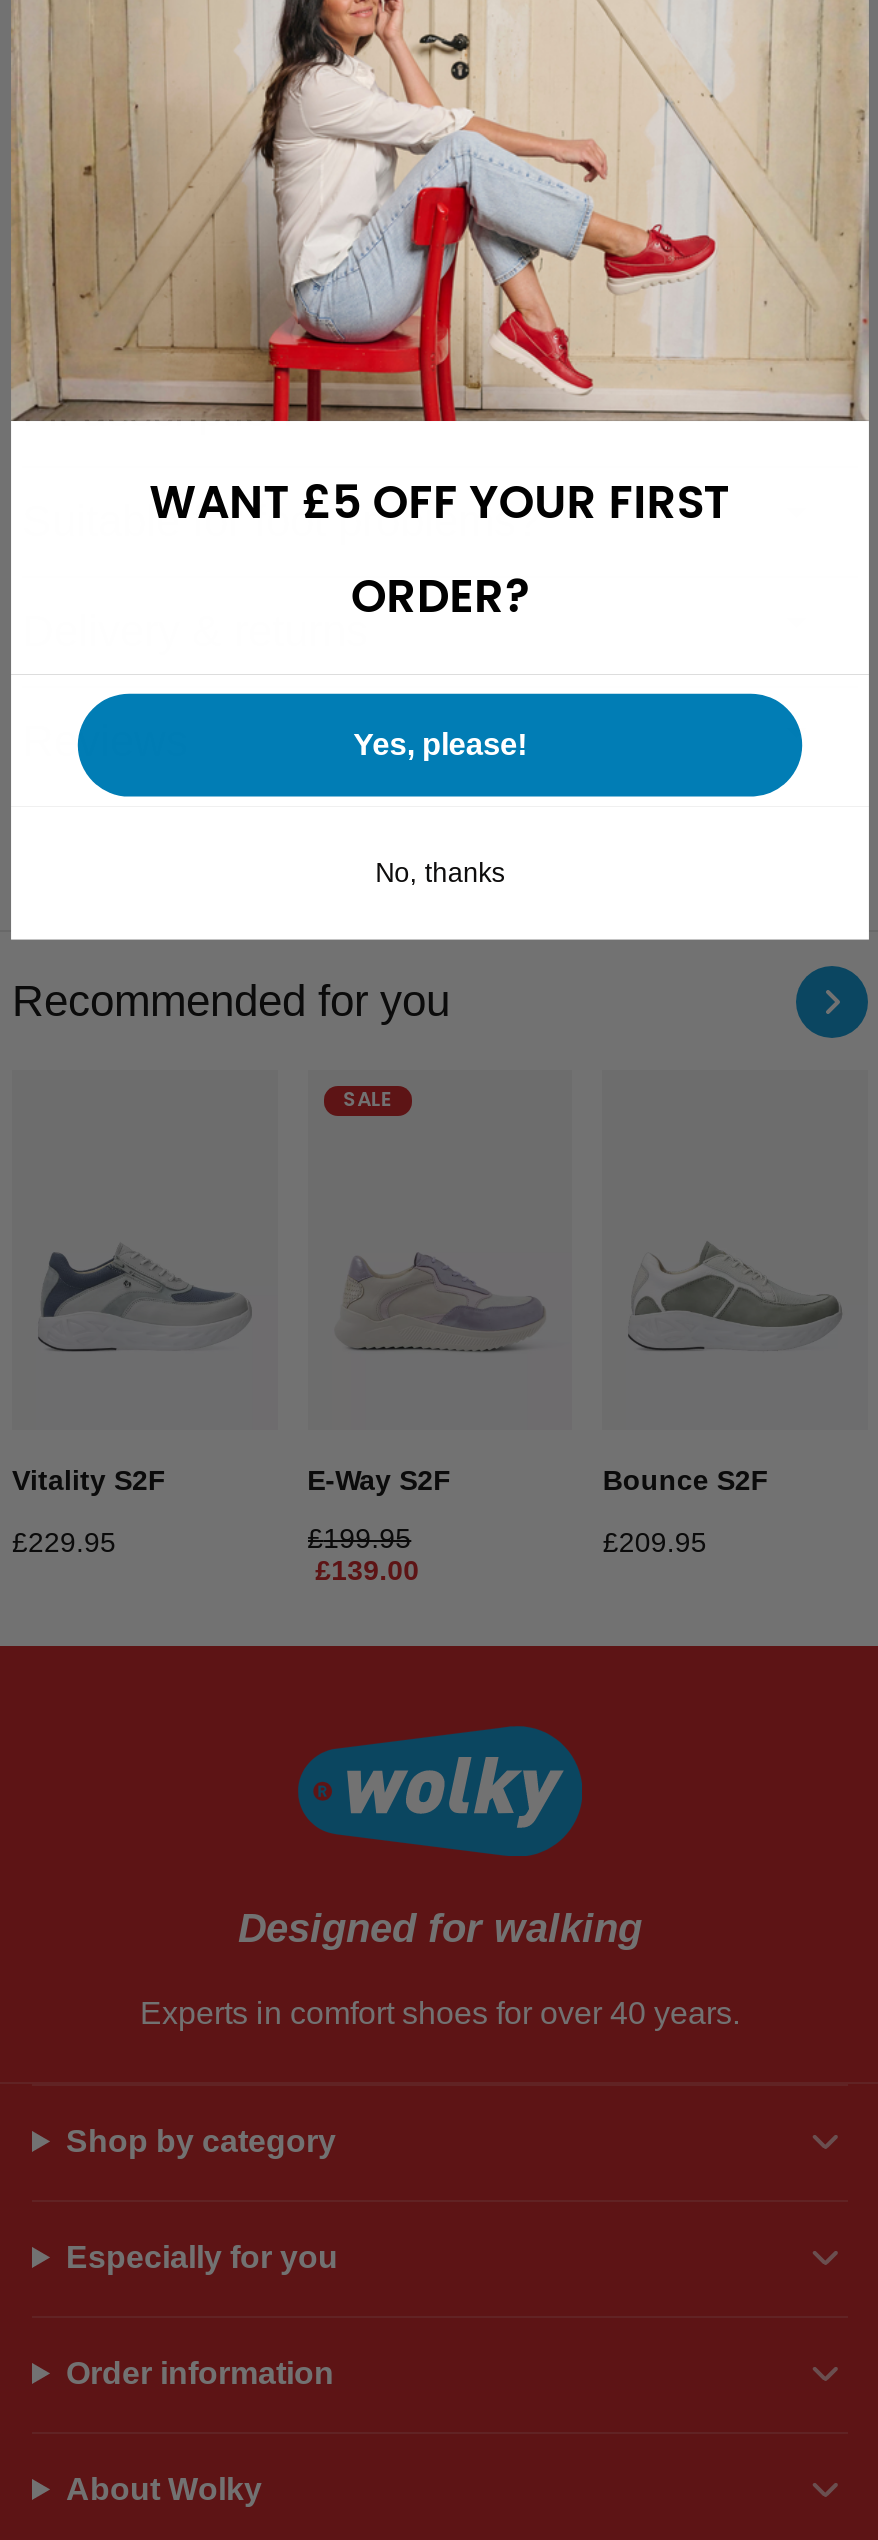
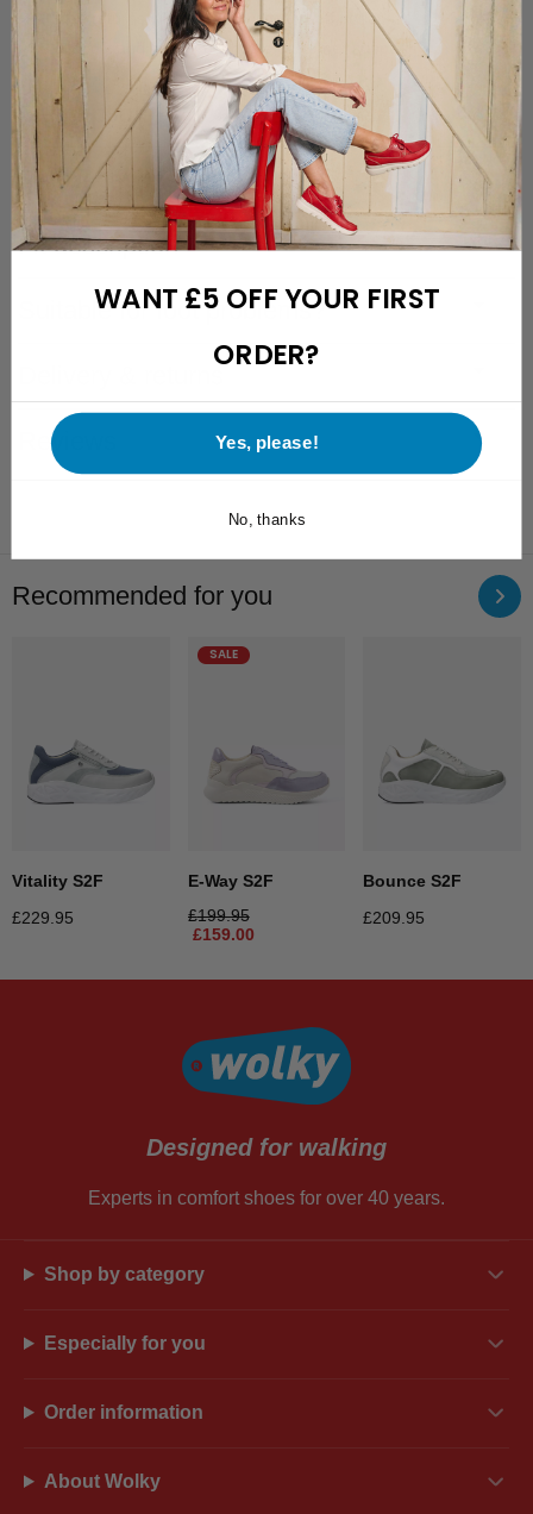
- £139.00
+ £159.00
